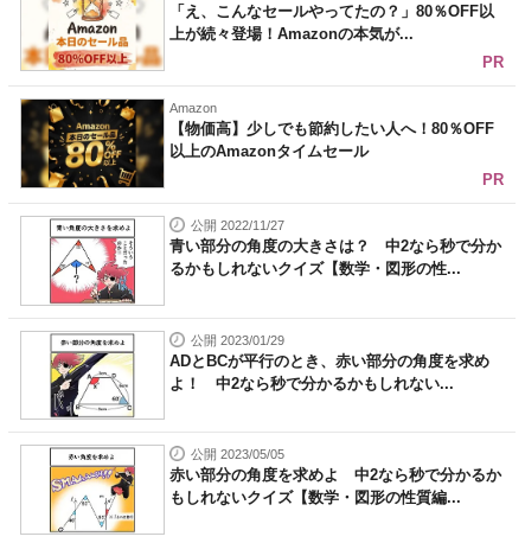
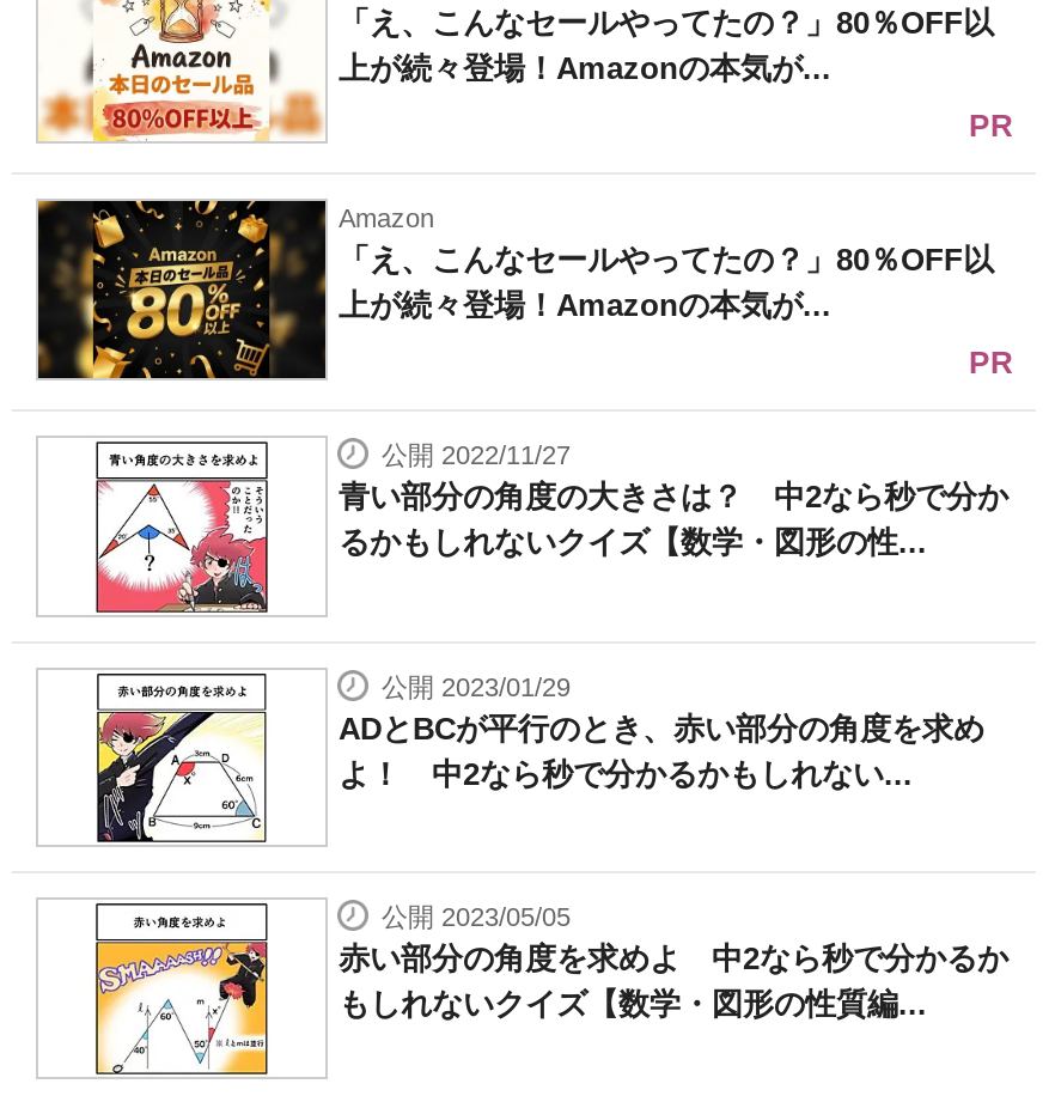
- 【物価高】少しでも節約したい人へ！80％OFF
- 以上のAmazonタイムセール
+ 「え、こんなセールやってたの？」80％OFF以
+ 上が続々登場！Amazonの本気が...
